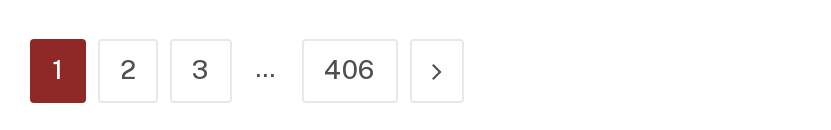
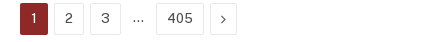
- 406
+ 405
